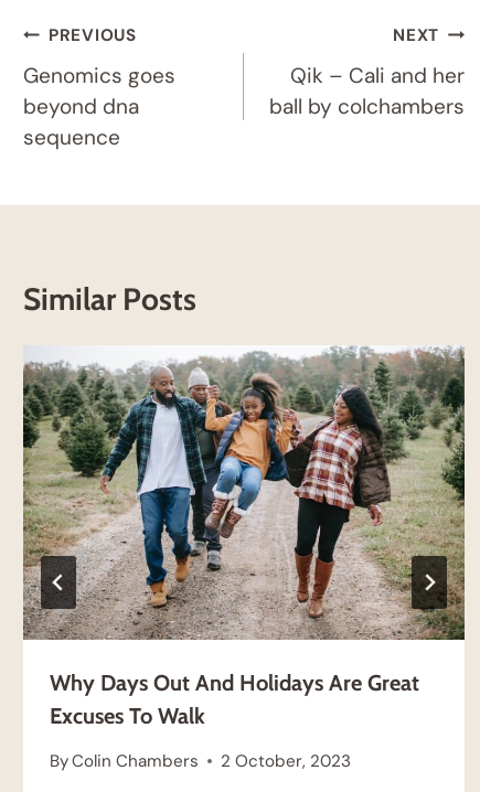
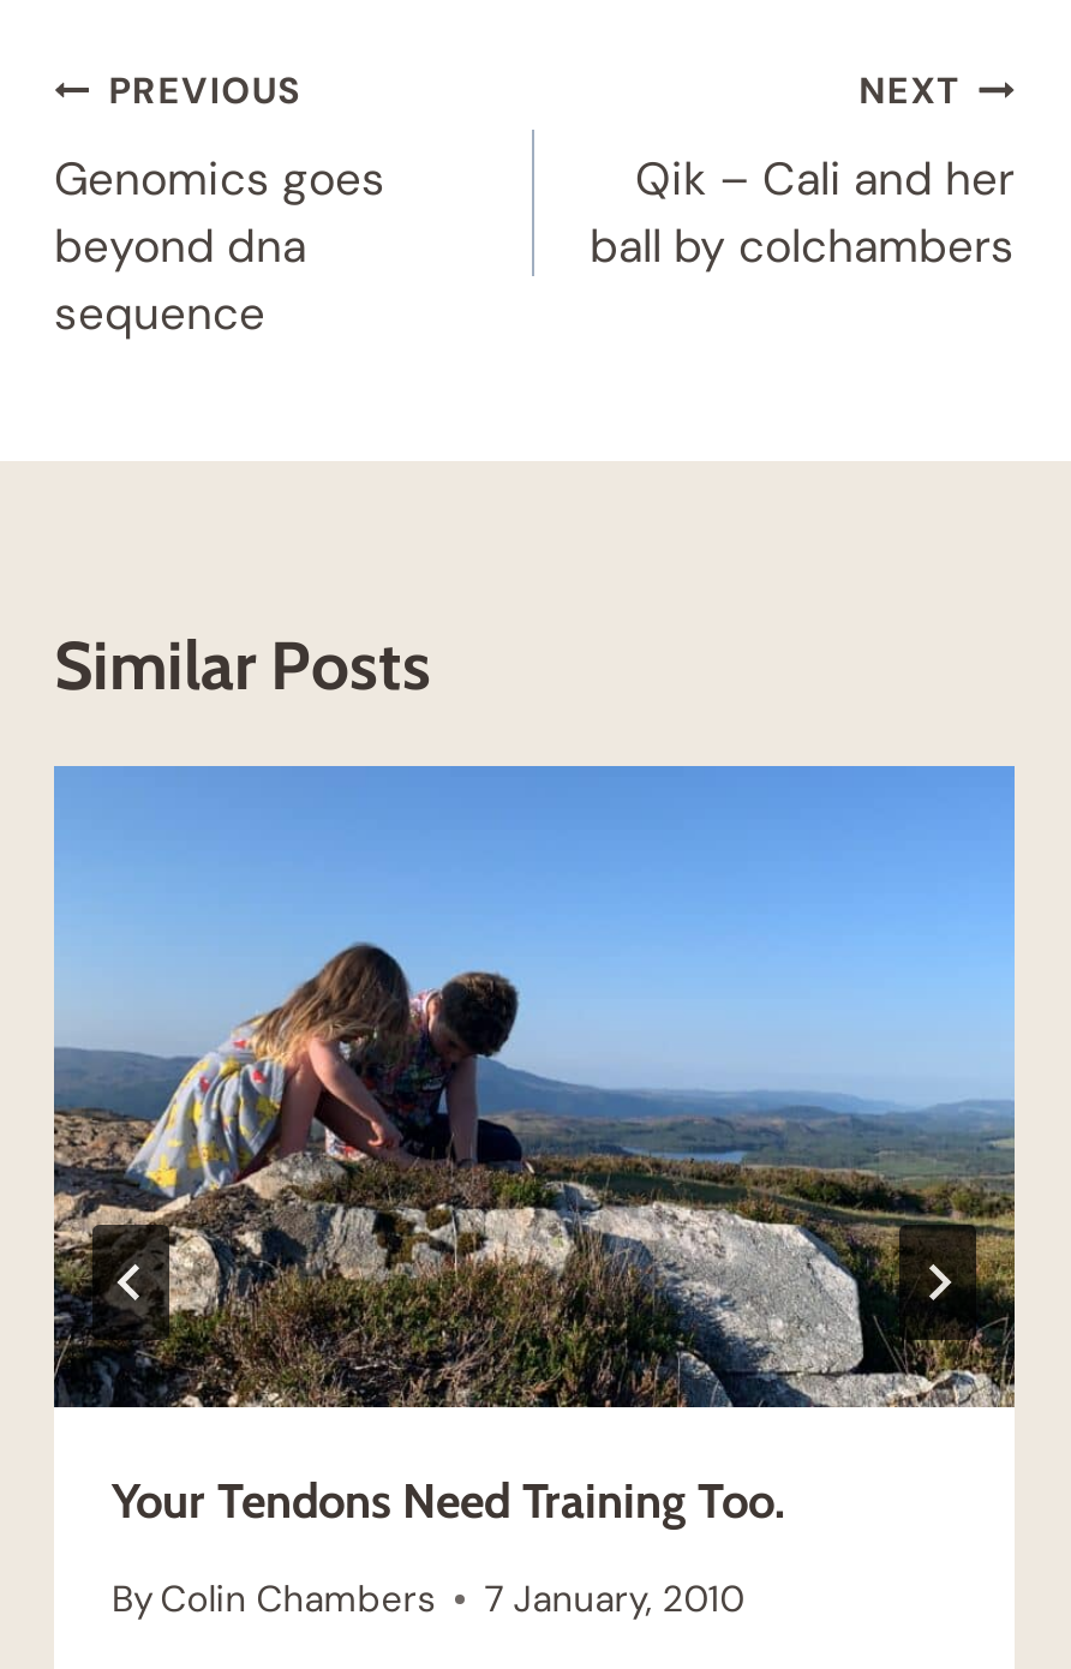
- [image]
- Why Days Out And Holidays Are Great
- Excuses To Walk
+ [image]
+ Your Tendons Need Training Too.

- By Colin Chambers 2 October, 2023
+ By Colin Chambers 7 January, 2010
